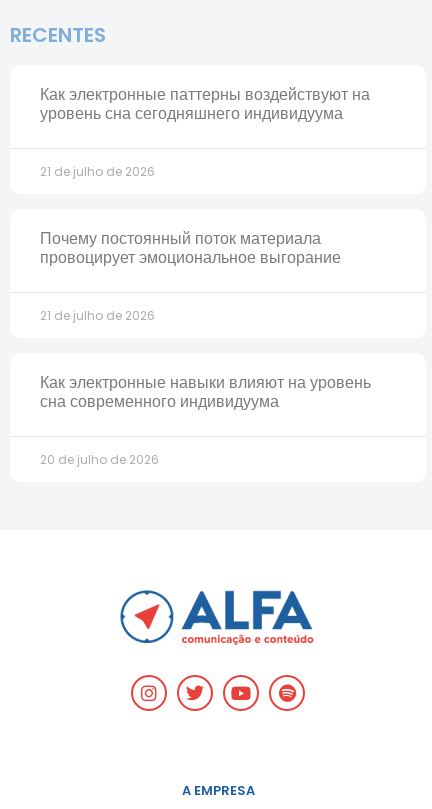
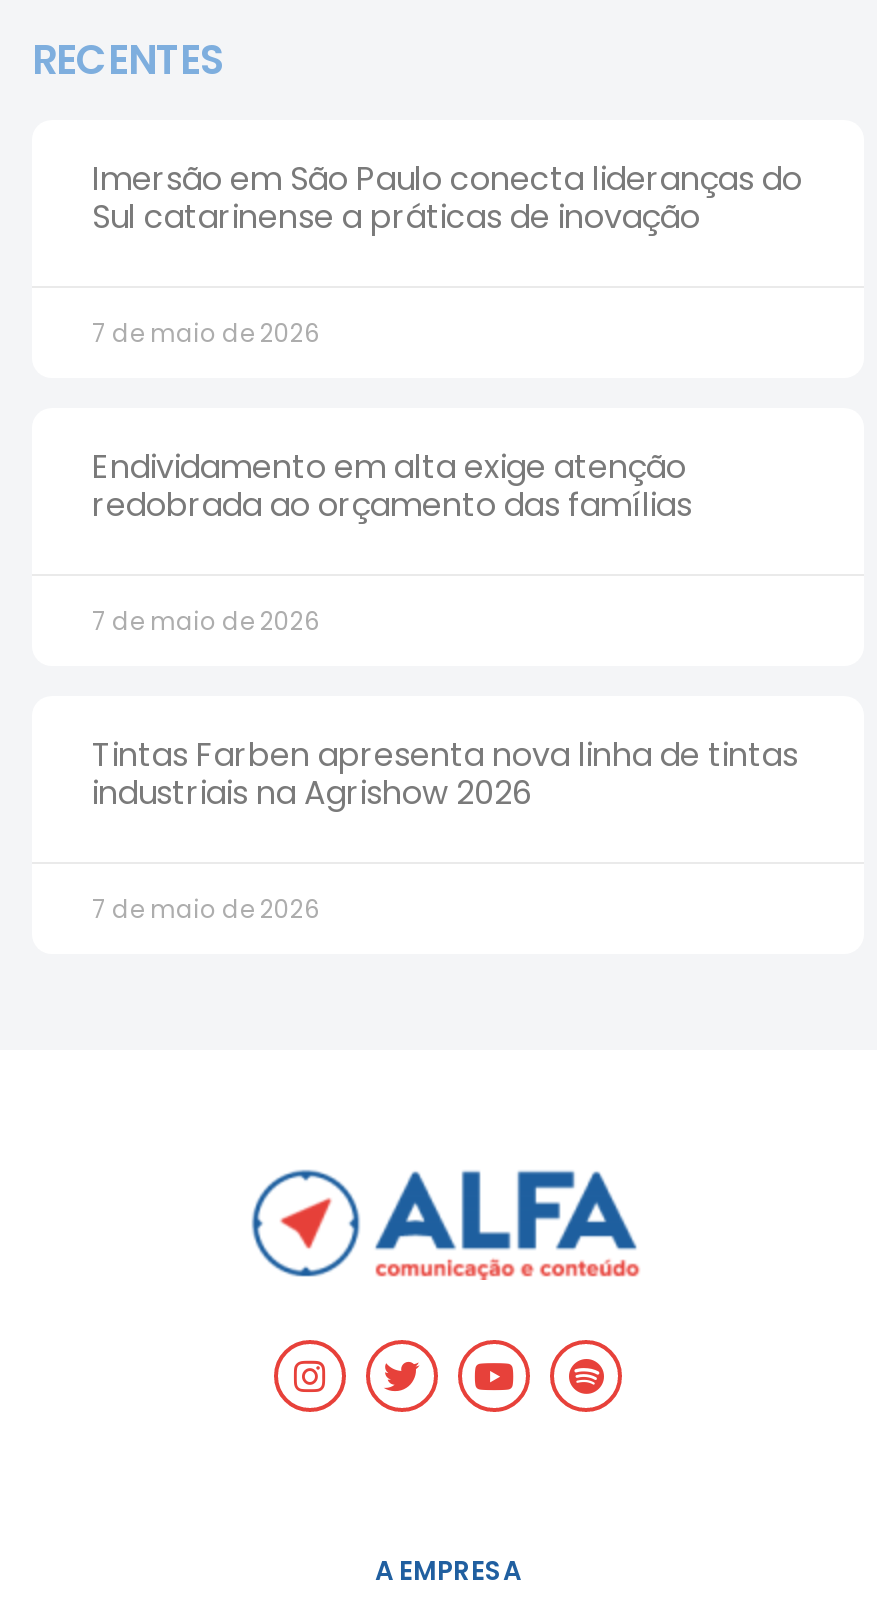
- Как электронные паттерны воздействуют на
- уровень сна сегодняшнего индивидуума
+ Imersão em São Paulo conecta lideranças do
+ Sul catarinense a práticas de inovação

- 21 de julho de 2026
+ 7 de maio de 2026

- Почему постоянный поток материала
- провоцирует эмоциональное выгорание
+ Endividamento em alta exige atenção
+ redobrada ao orçamento das famílias

- 21 de julho de 2026
+ 7 de maio de 2026

- Как электронные навыки влияют на уровень
- сна современного индивидуума
+ Tintas Farben apresenta nova linha de tintas
+ industriais na Agrishow 2026

- 20 de julho de 2026
+ 7 de maio de 2026
